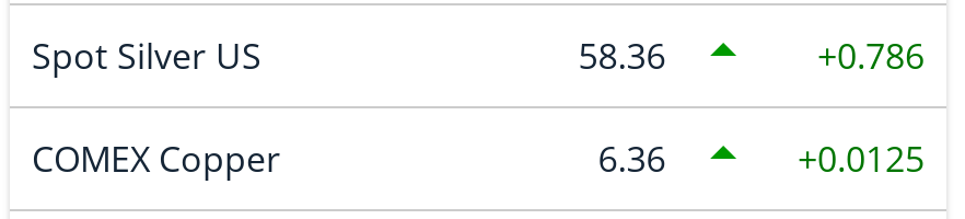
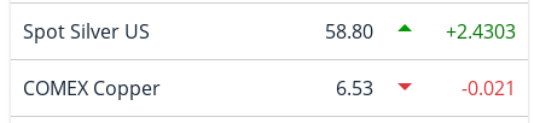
- 58.36
+ 58.80

- 0.786
+ 2.4303

- 6.36
+ 6.53

- 0.0125
+ -0.021
